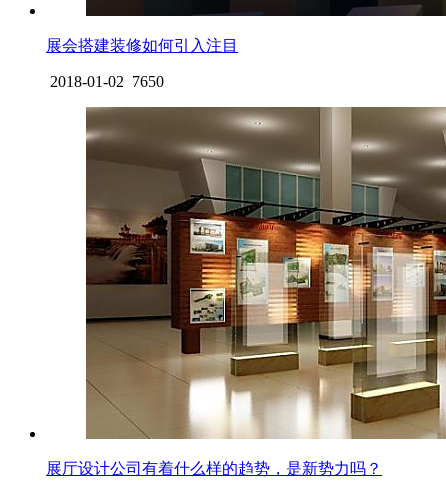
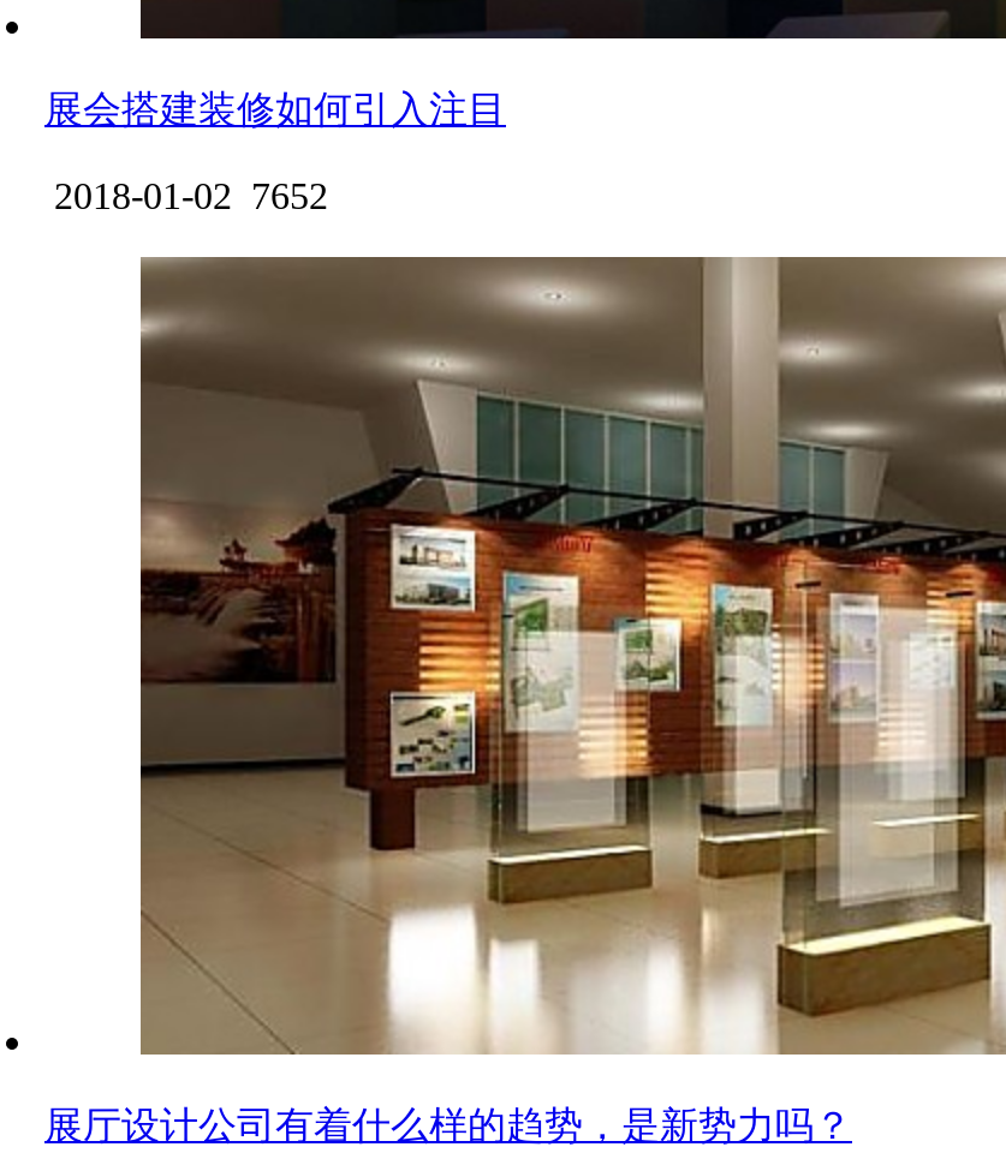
- 2018-01-02 7650
+ 2018-01-02 7652
